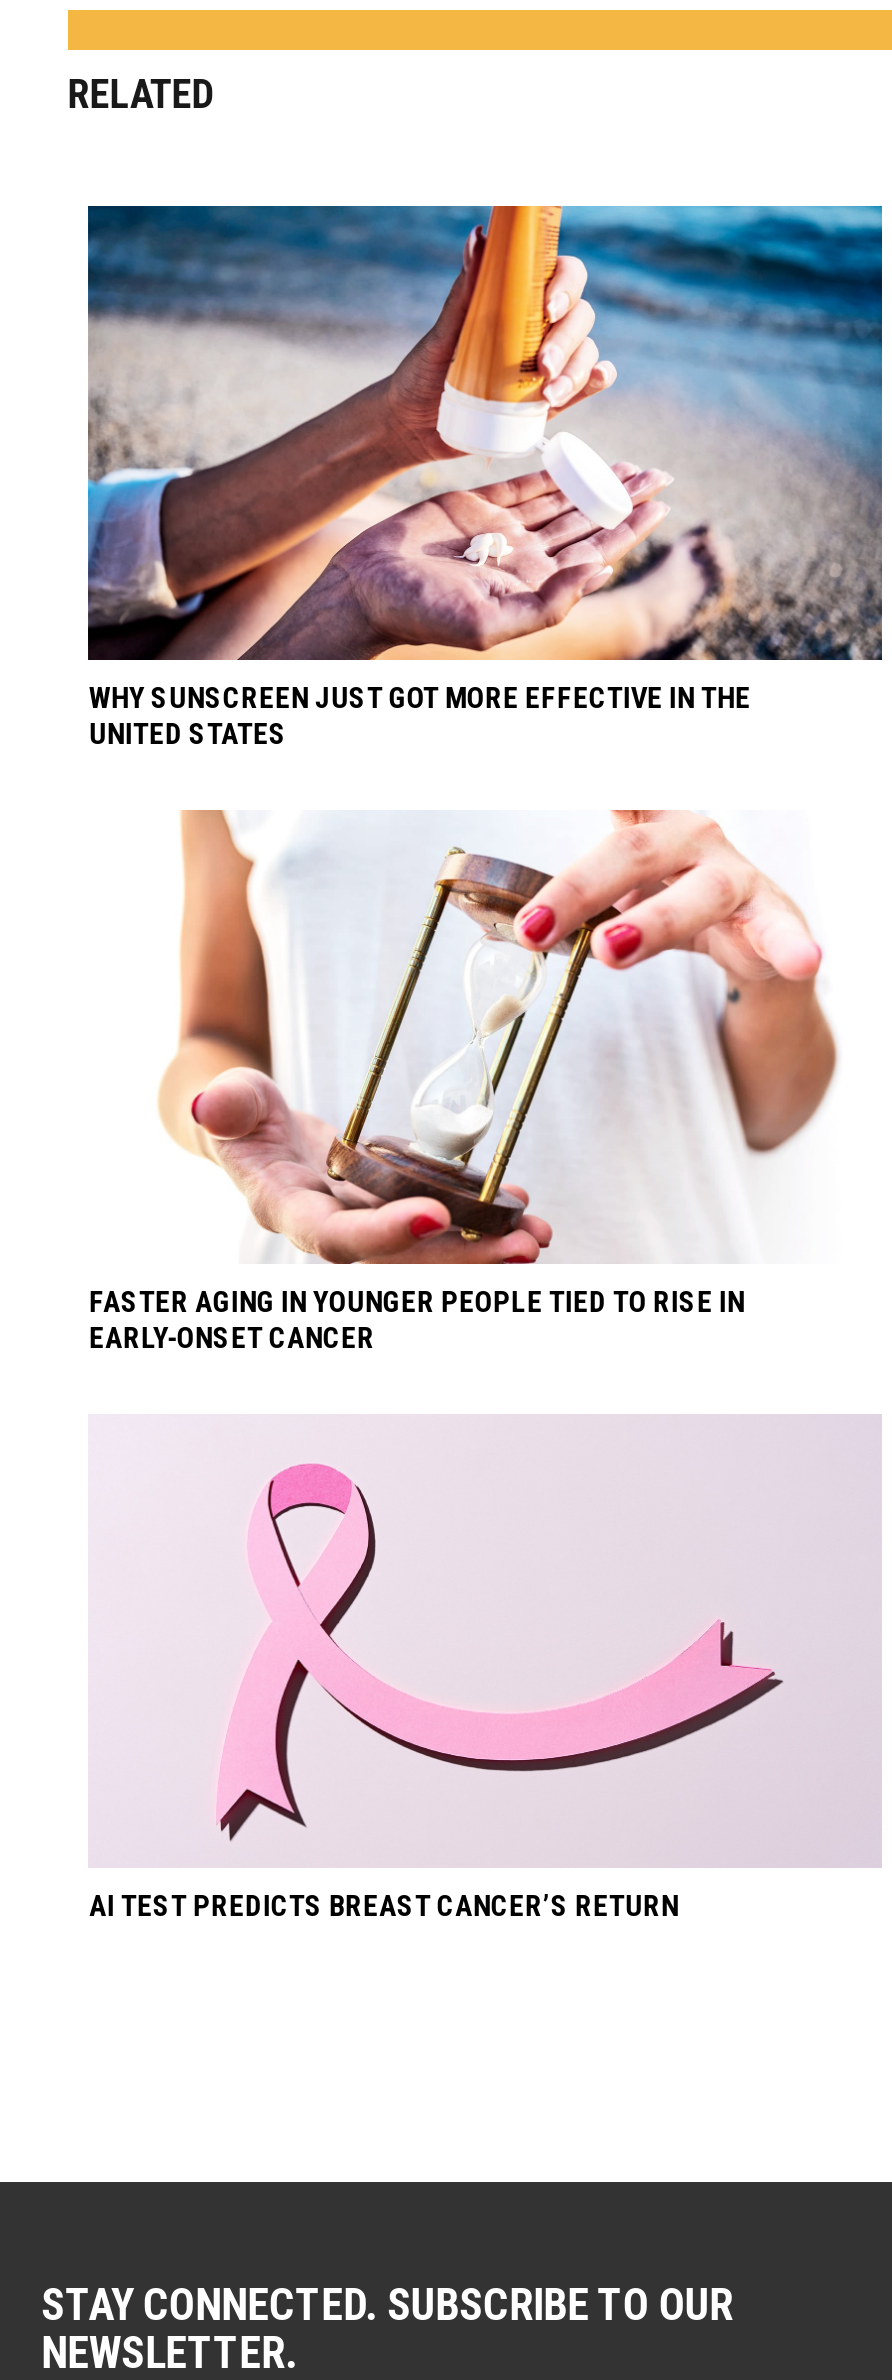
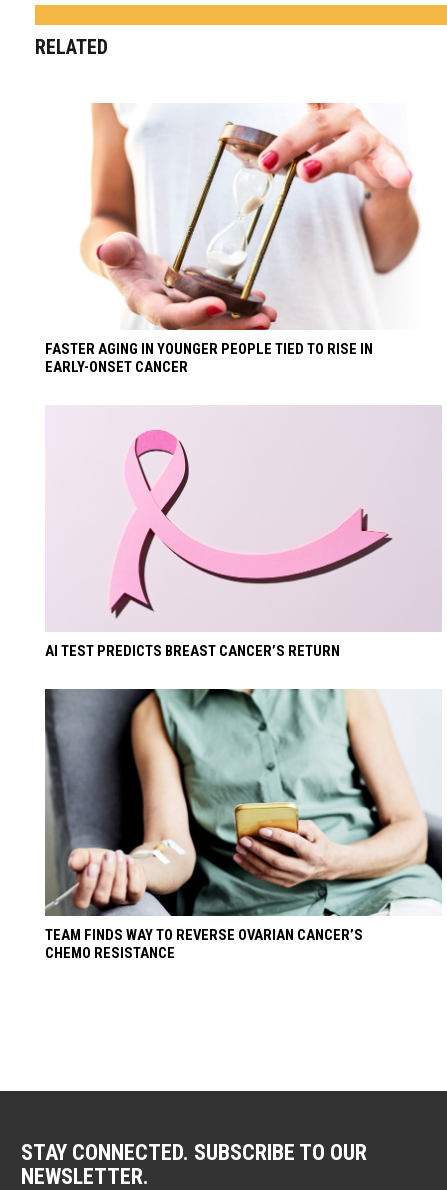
- [image]
- WHY SUNSCREEN JUST GOT MORE EFFECTIVE IN THE
- UNITED STATES

moved up: [image] | FASTER AGING IN YOUNGER PEOPLE TIED TO RISE IN | EARLY-ONSET CANCER | AI TEST PREDICTS BREAST CANCER’S RETURN

+ [image]
+ TEAM FINDS WAY TO REVERSE OVARIAN CANCER’S
+ CHEMO RESISTANCE
